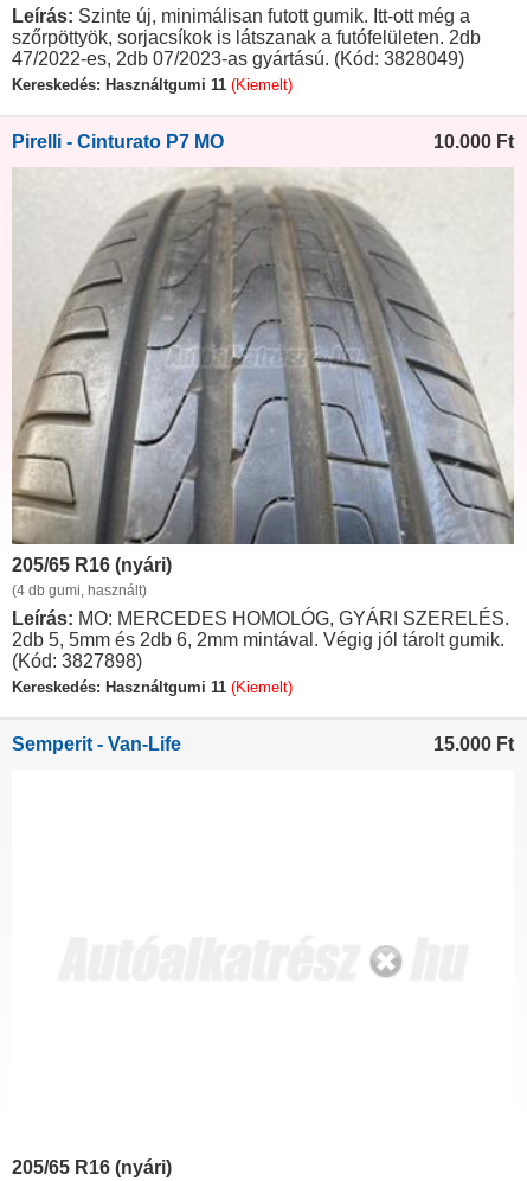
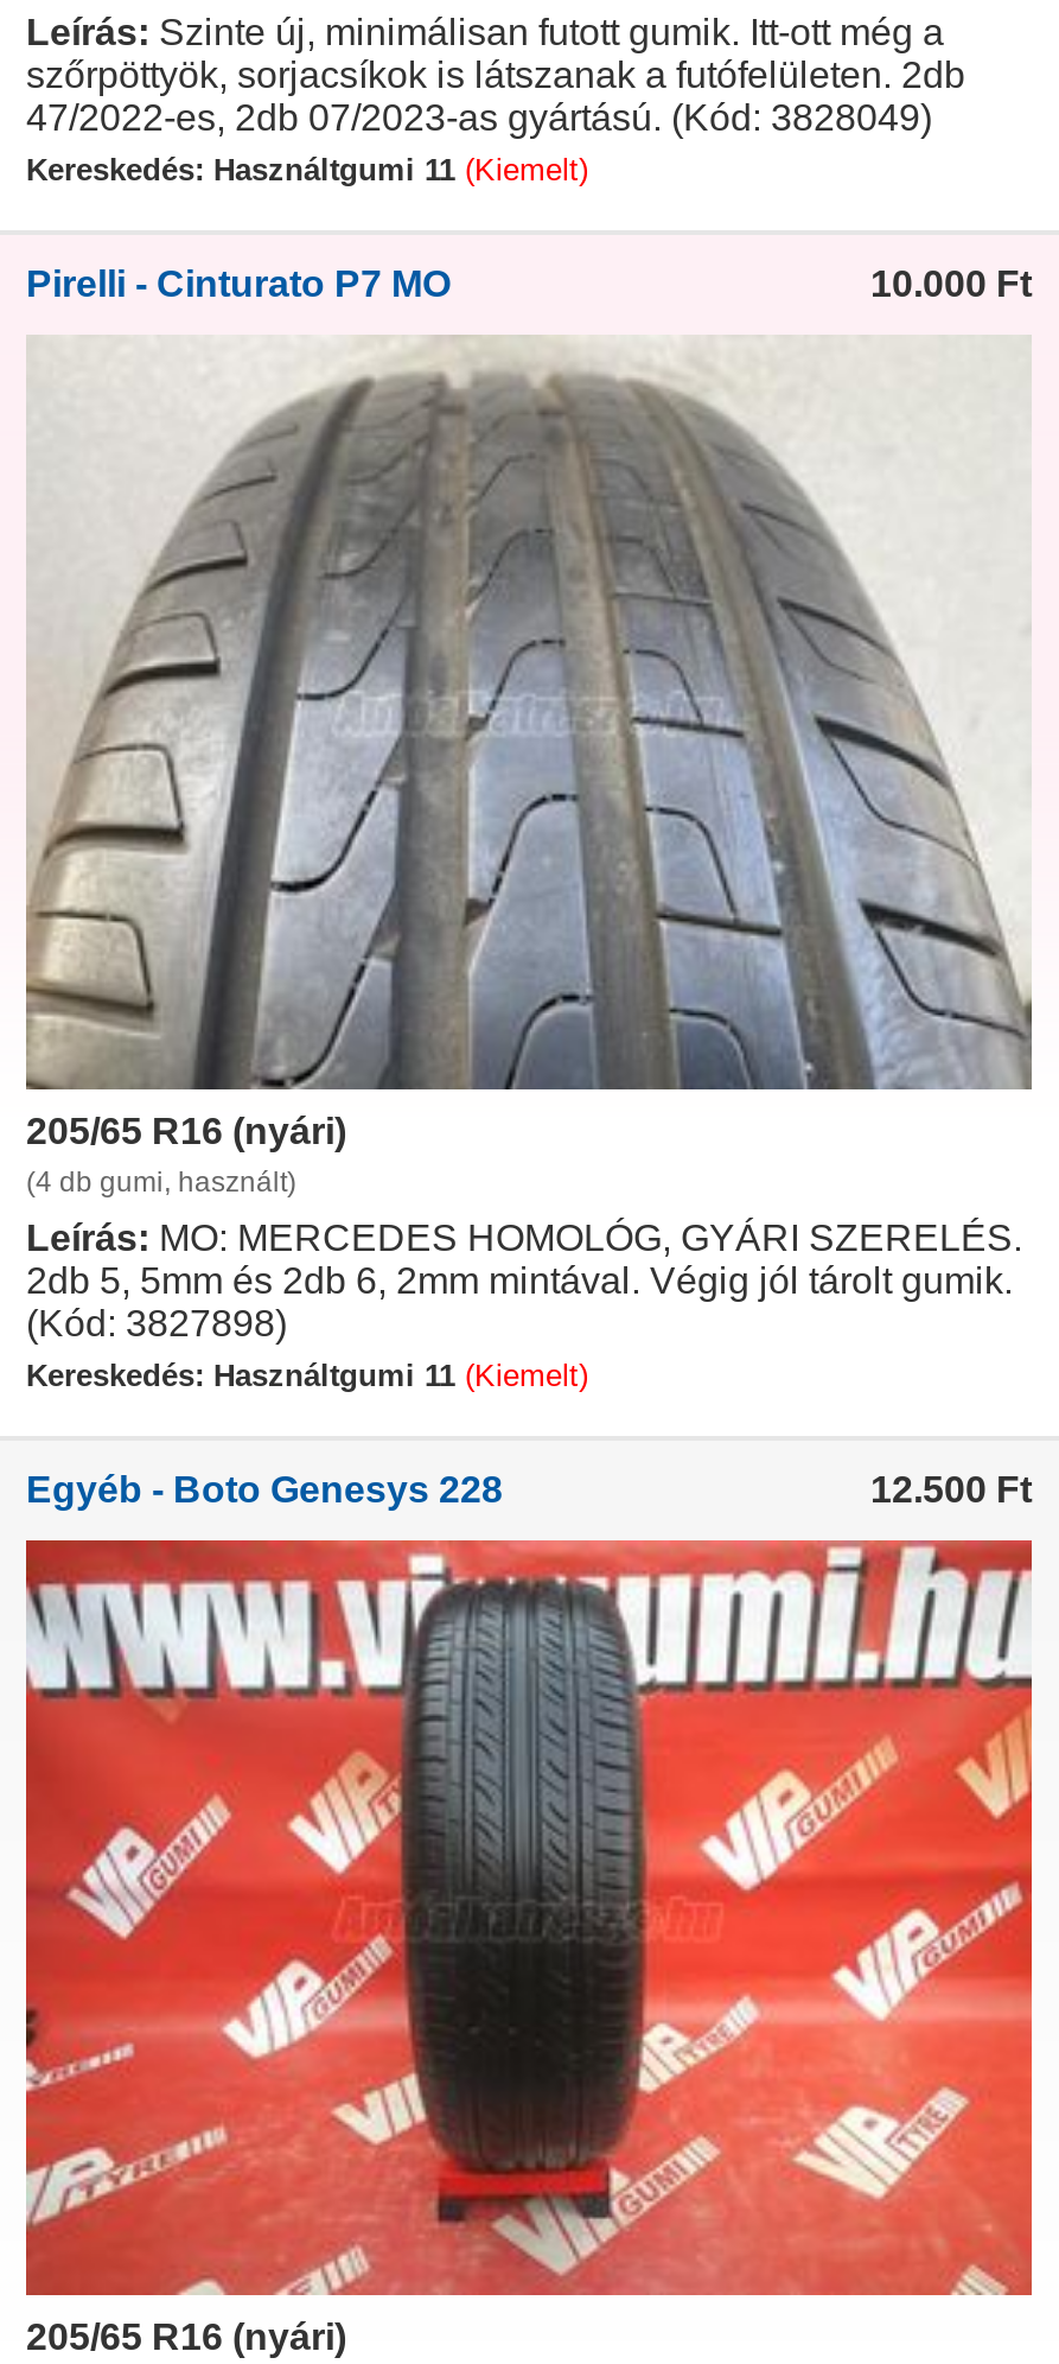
+ [image]

- Semperit - Van-Life
- 15.000 Ft
+ Egyéb - Boto Genesys 228
+ 12.500 Ft
